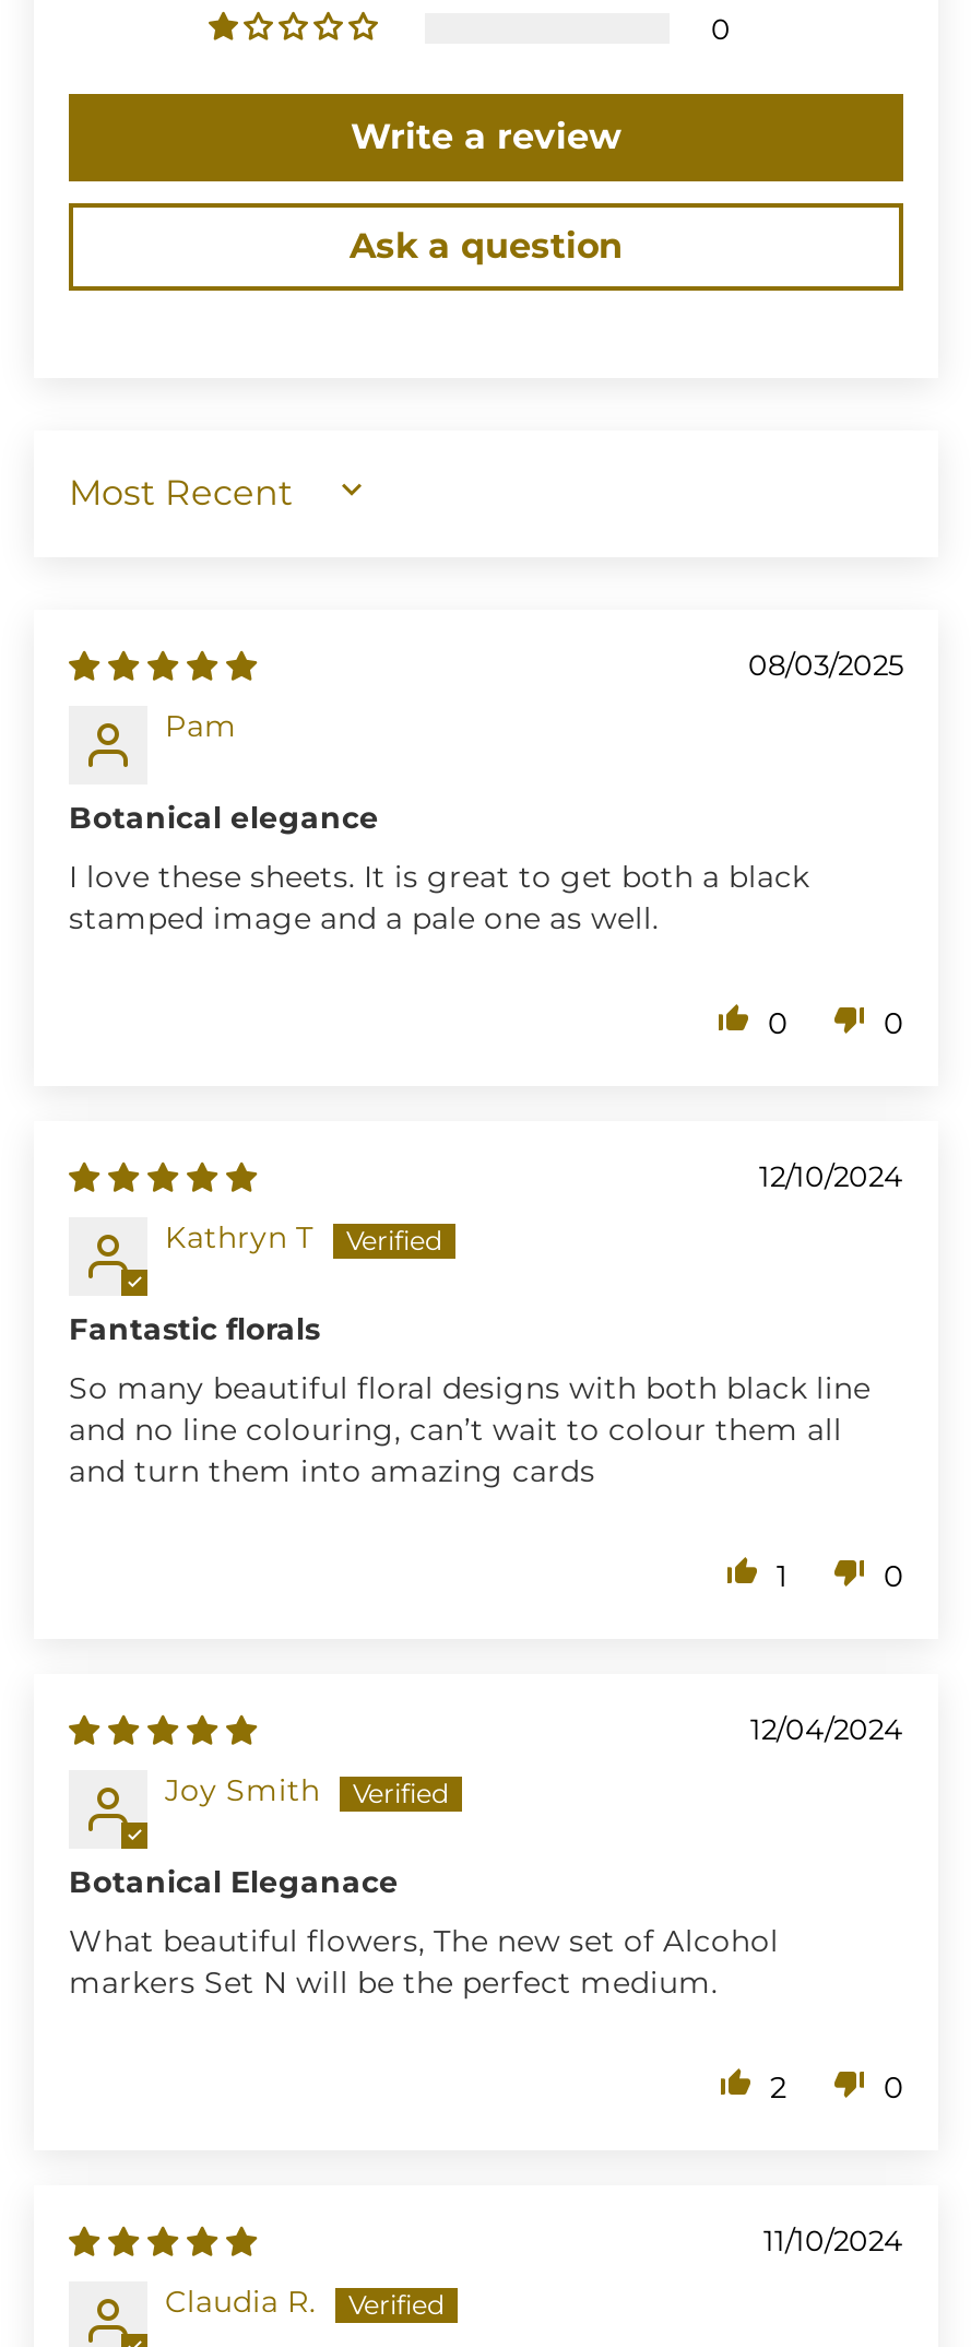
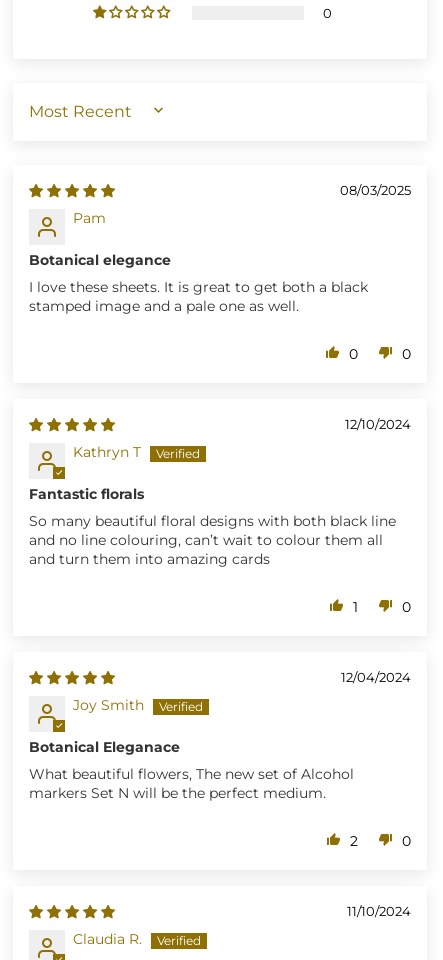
- Write a review
- Ask a question
